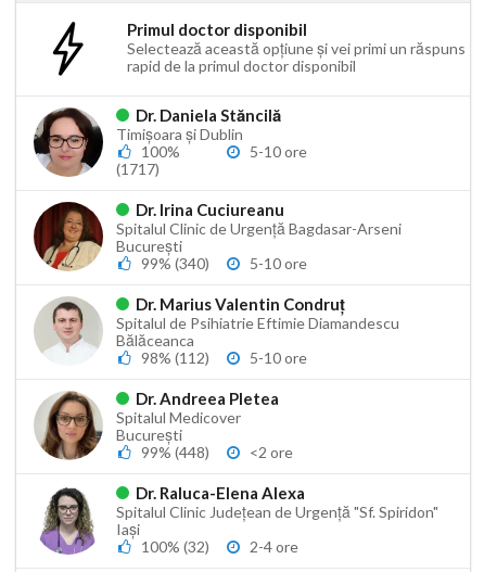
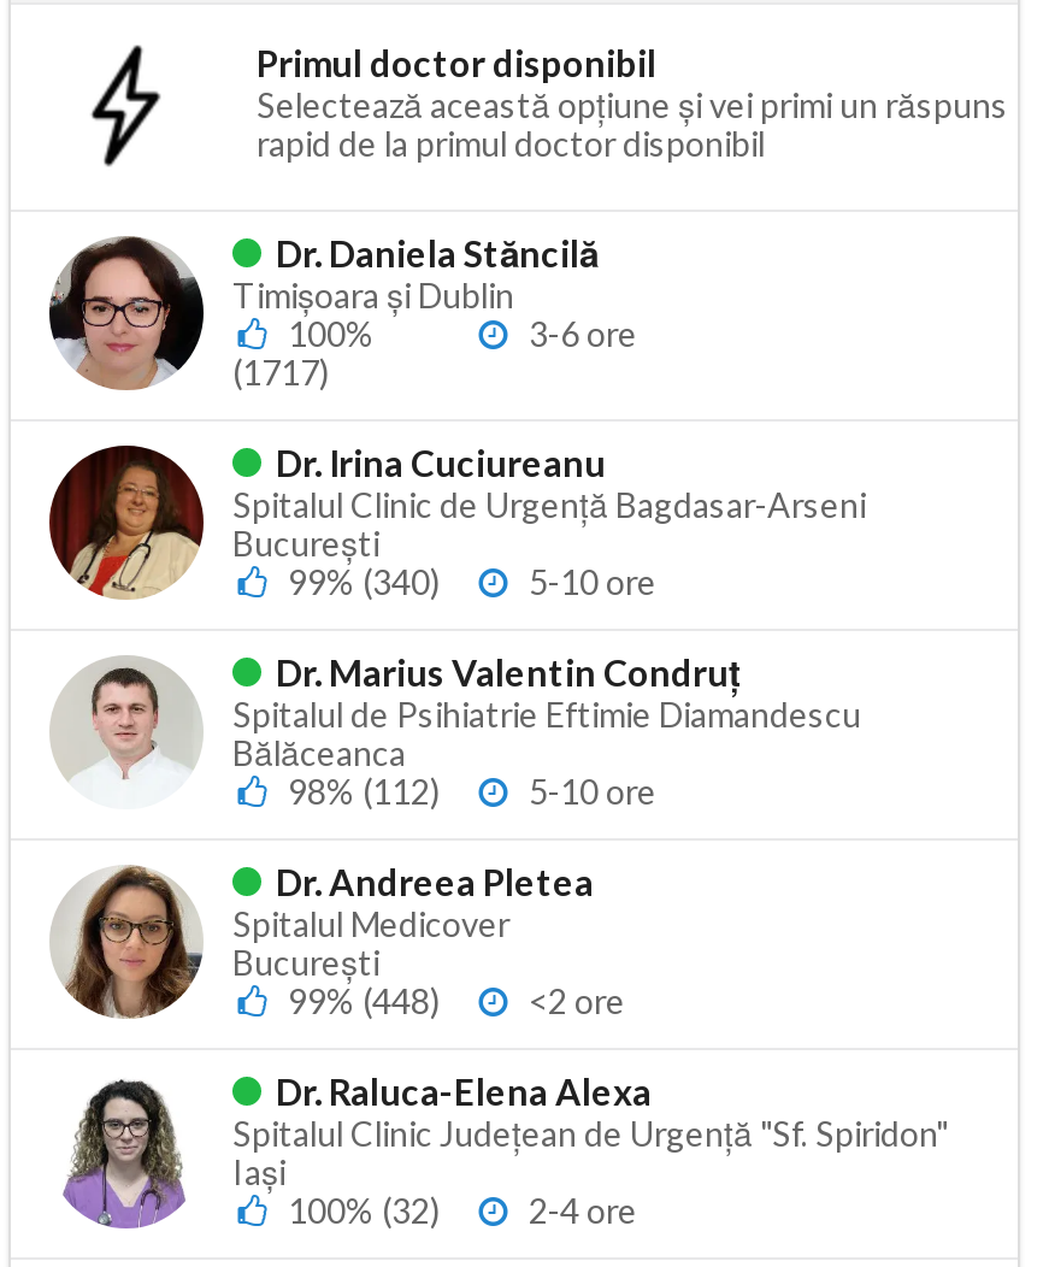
- 5-10 ore
+ 3-6 ore
